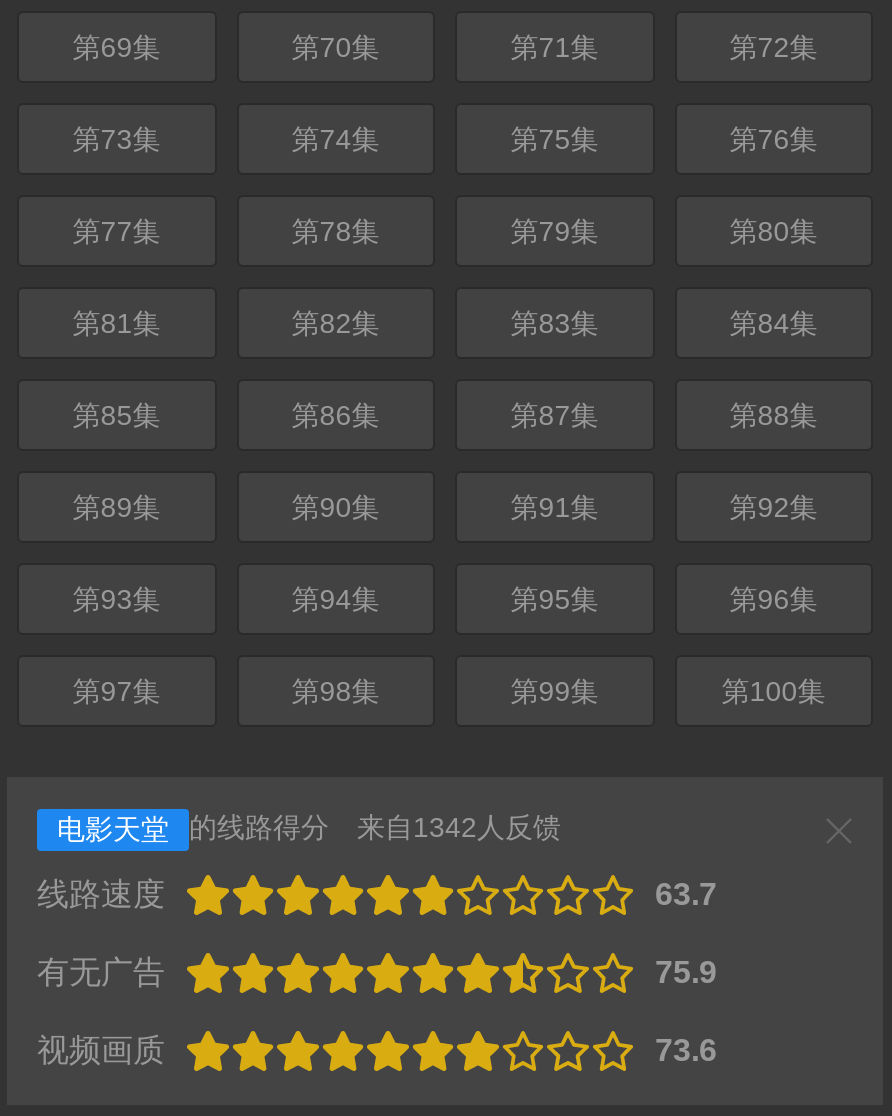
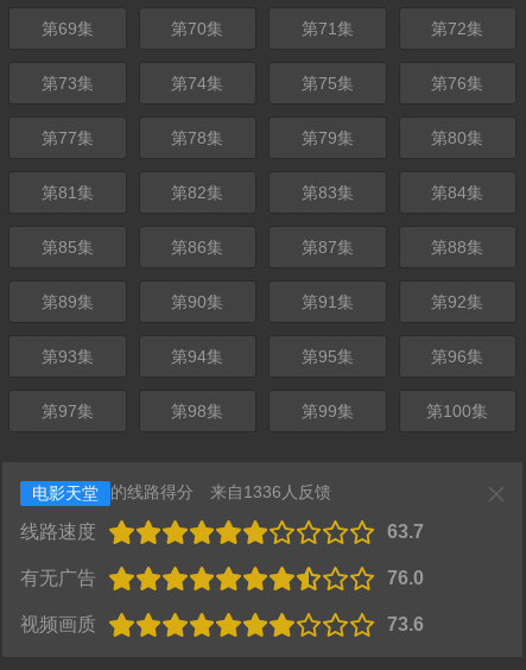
- 电影天堂 的线路得分 来自1342人反馈
+ 电影天堂 的线路得分 来自1336人反馈

- 75.9
+ 76.0
